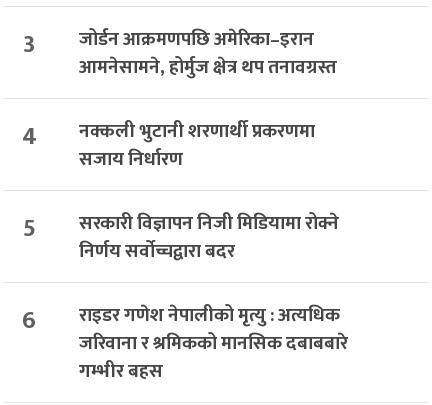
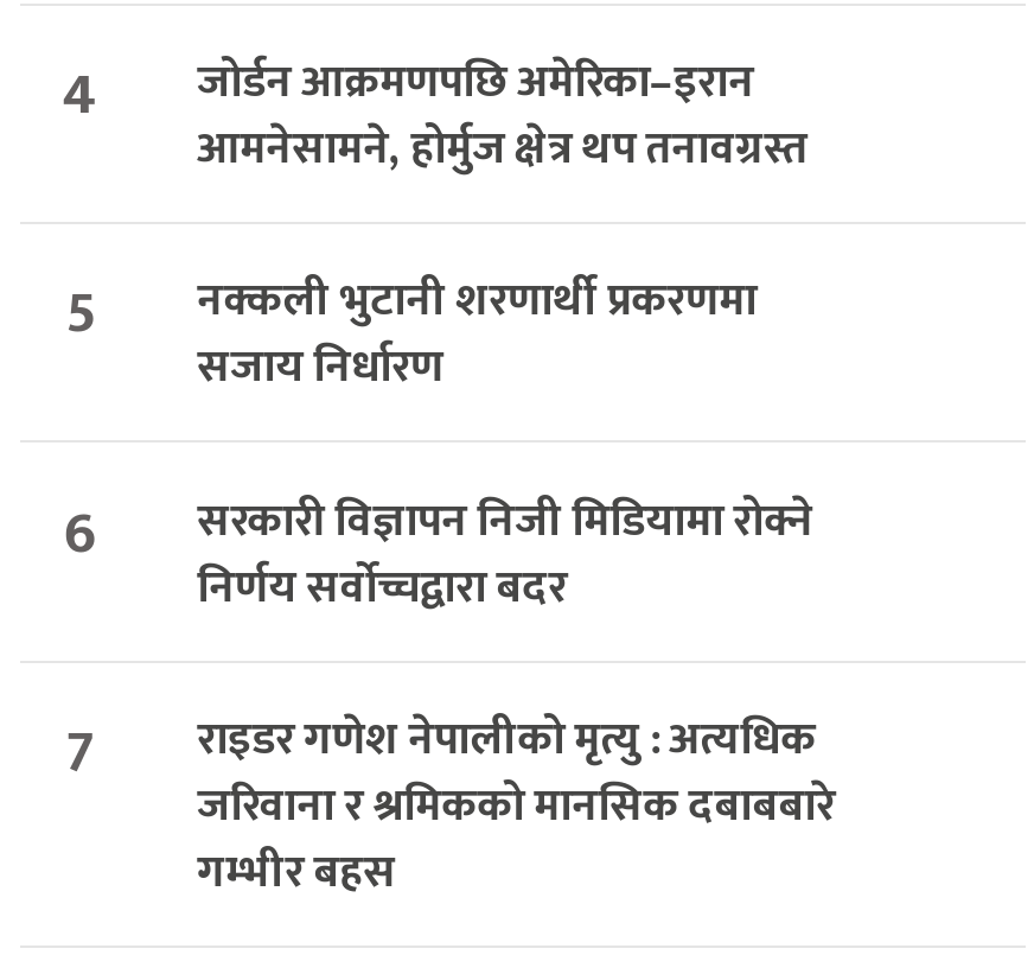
- 3 जोर्डन आक्रमणपछि अमेरिका–इरान
+ 4 जोर्डन आक्रमणपछि अमेरिका–इरान

- 4 नक्कली भुटानी शरणार्थी प्रकरणमा
+ 5 नक्कली भुटानी शरणार्थी प्रकरणमा

- 5 सरकारी विज्ञापन निजी मिडियामा रोक्ने
+ 6 सरकारी विज्ञापन निजी मिडियामा रोक्ने

- 6 राइडर गणेश नेपालीको मृत्यु : अत्यधिक
+ 7 राइडर गणेश नेपालीको मृत्यु : अत्यधिक
